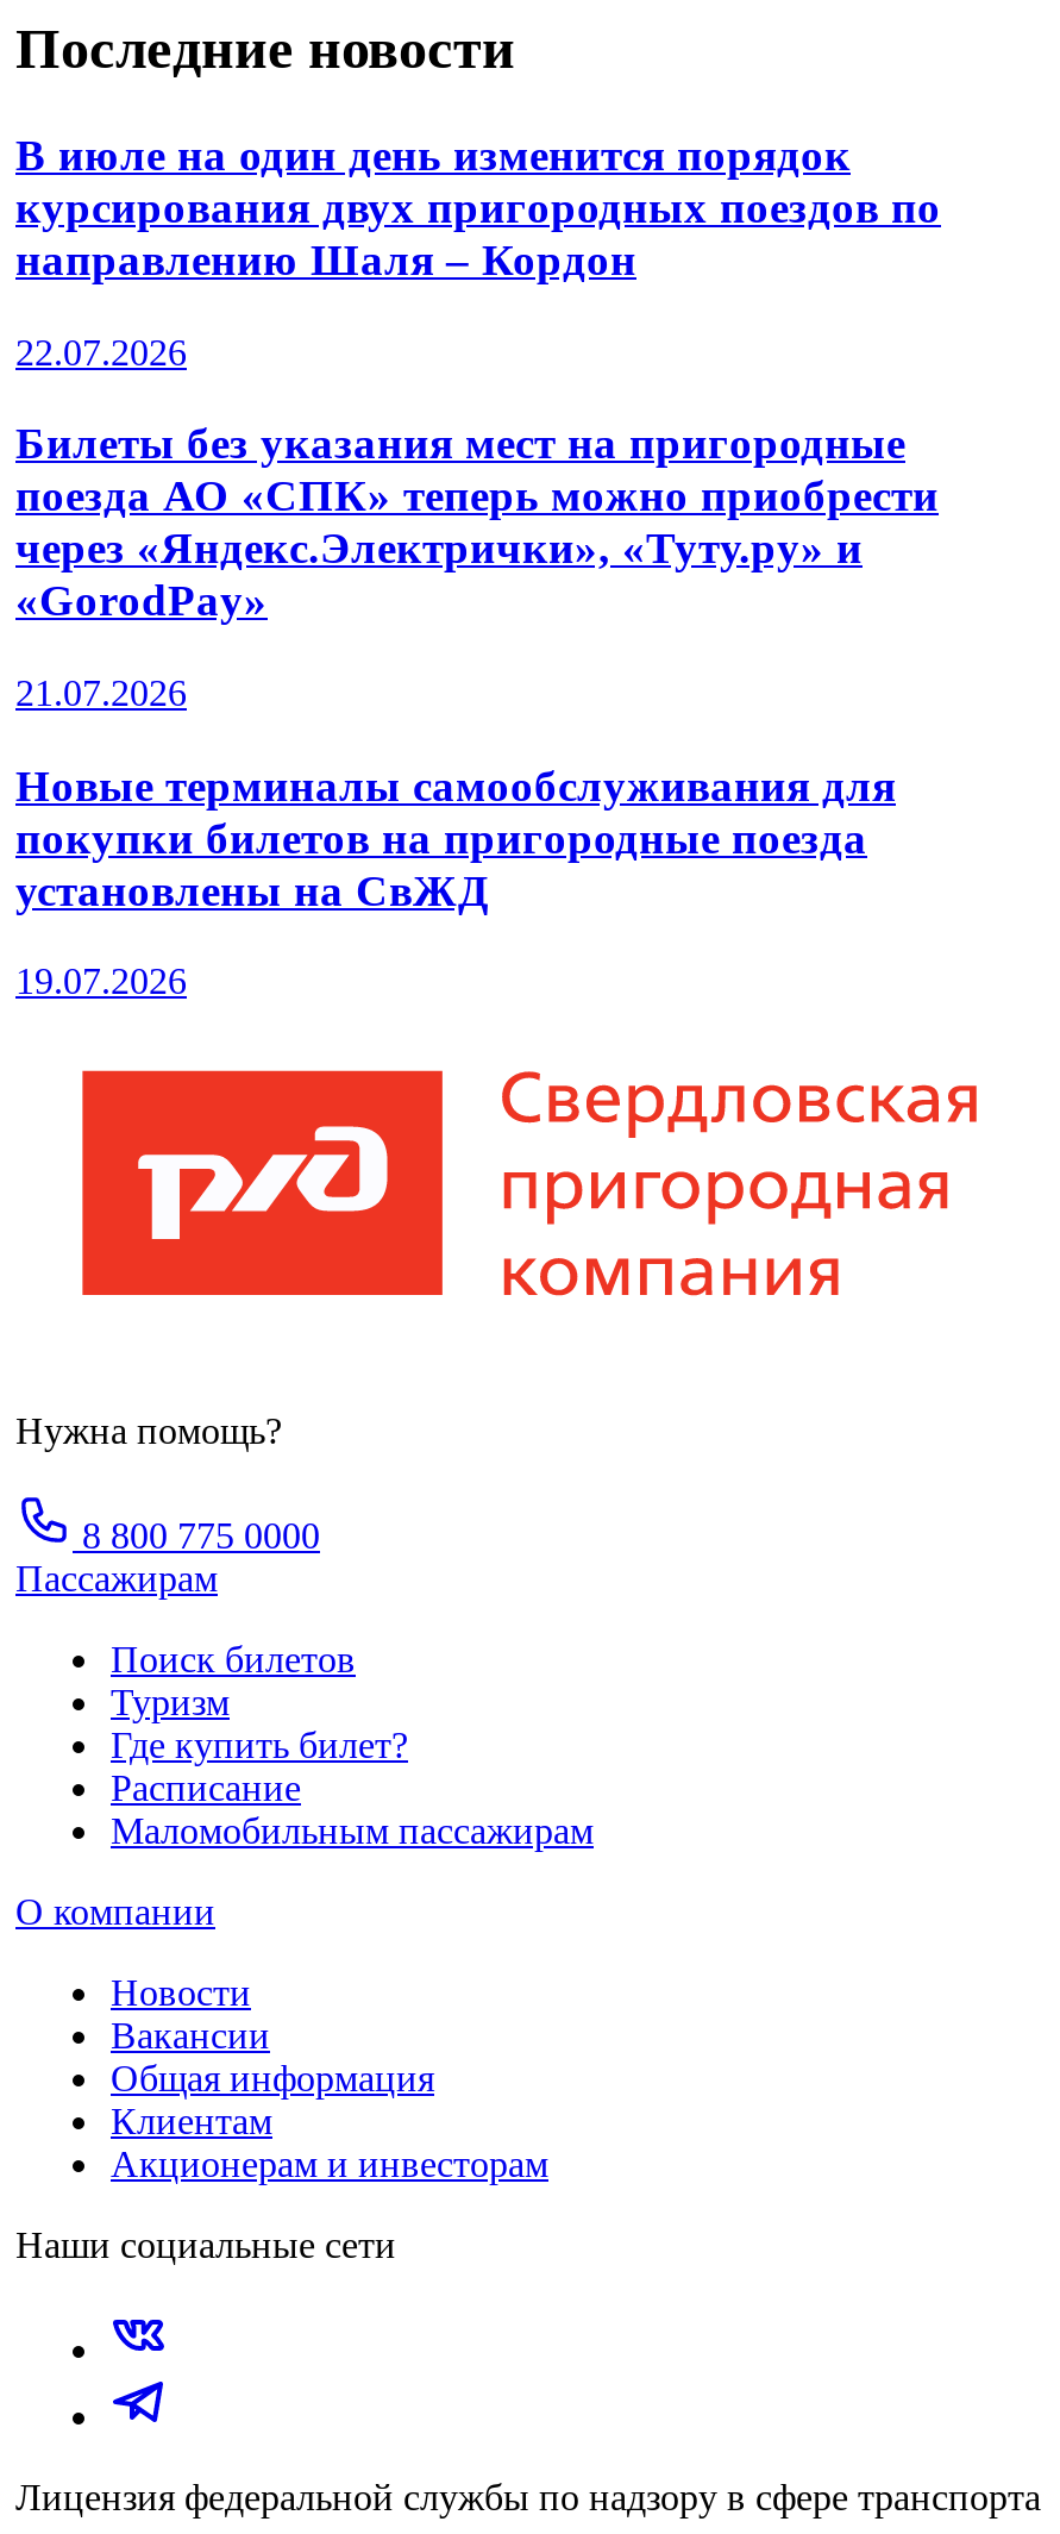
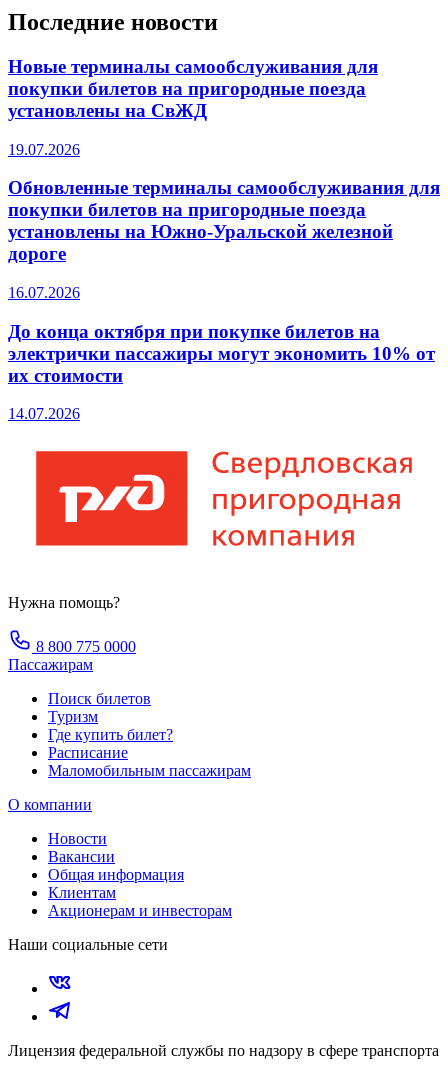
- В июле на один день изменится порядок
- курсирования двух пригородных поездов по
- направлению Шаля – Кордон
- 22.07.2026
- Билеты без указания мест на пригородные
- поезда АО «СПК» теперь можно приобрести
- через «Яндекс.Электрички», «Туту.ру» и
- «GorodPay»
- 21.07.2026

moved up: Новые терминалы самообслуживания для | покупки билетов на пригородные поезда | установлены на СвЖД | 19.07.2026

+ Обновленные терминалы самообслуживания для
+ покупки билетов на пригородные поезда
+ установлены на Южно-Уральской железной
+ дороге
+ 16.07.2026
+ До конца октября при покупке билетов на
+ электрички пассажиры могут экономить 10% от
+ их стоимости
+ 14.07.2026
